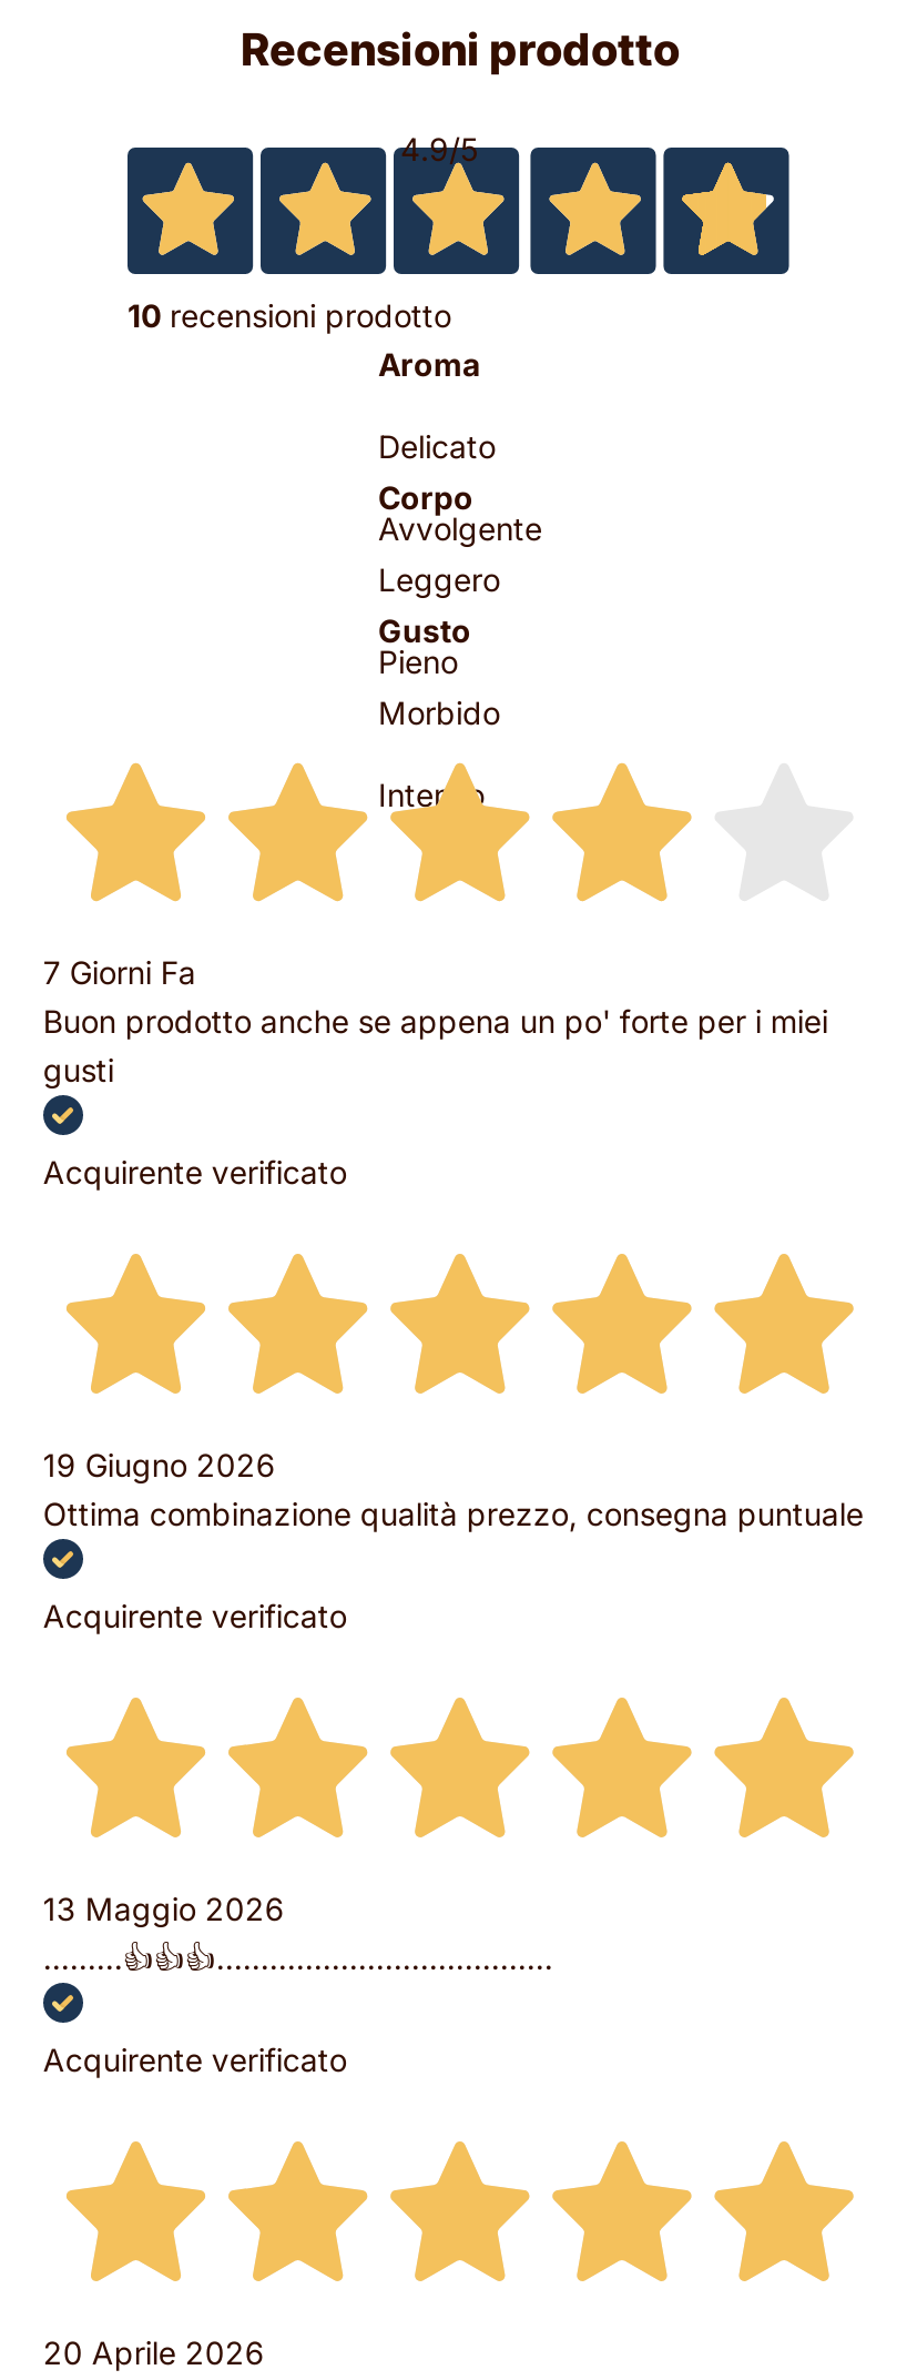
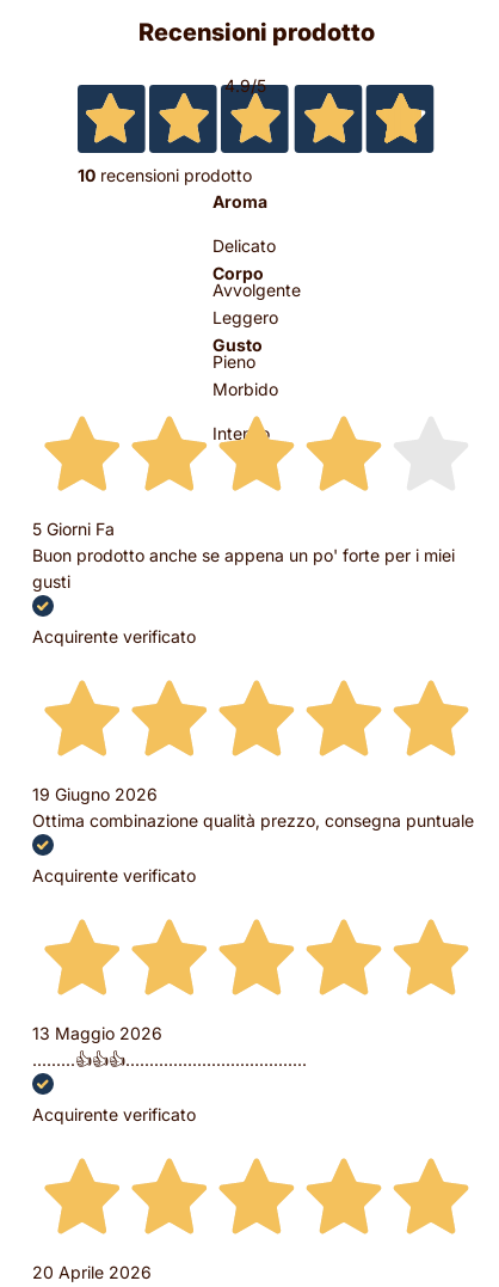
- 7 Giorni Fa
+ 5 Giorni Fa
